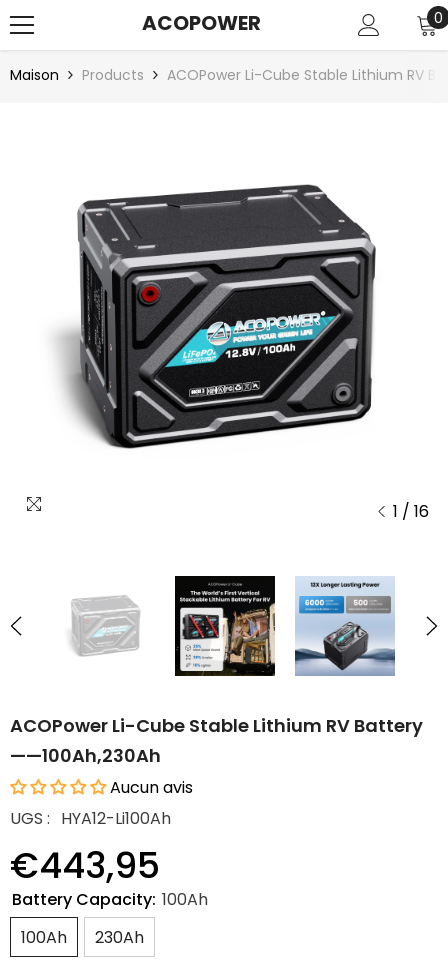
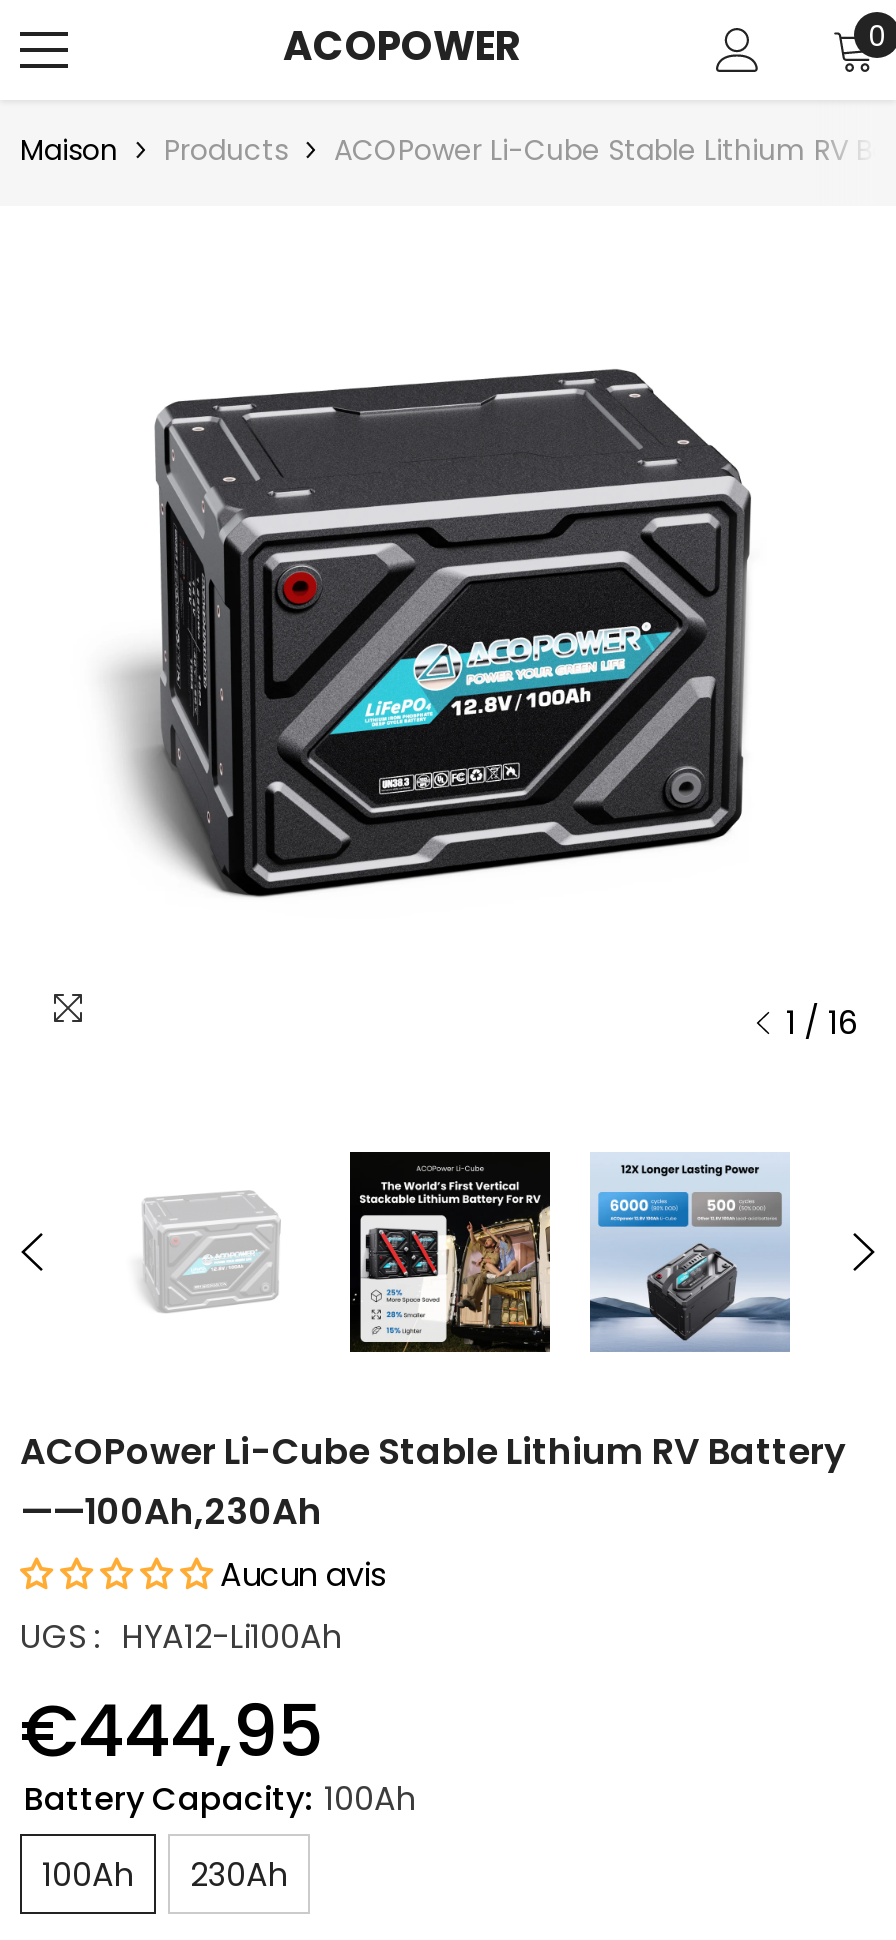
- €443,95
+ €444,95
